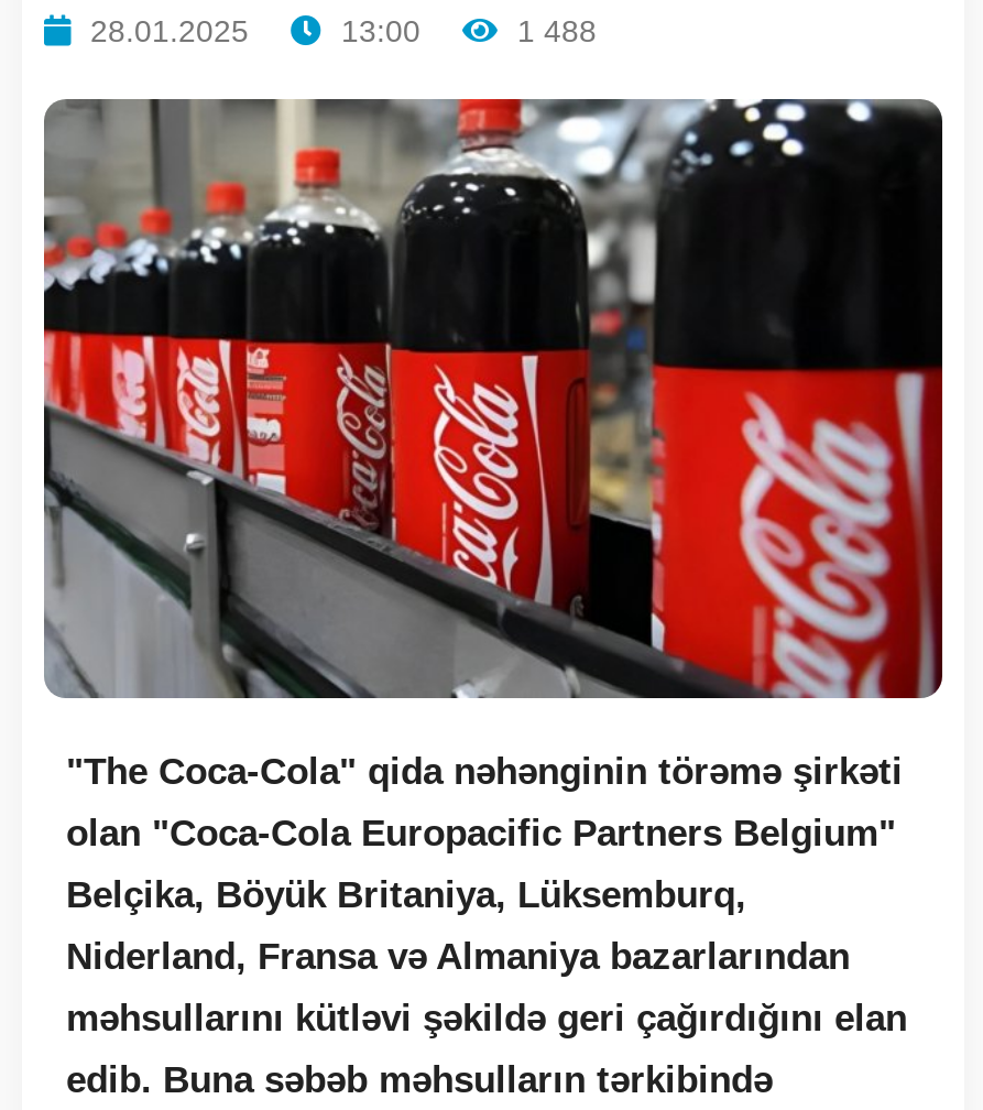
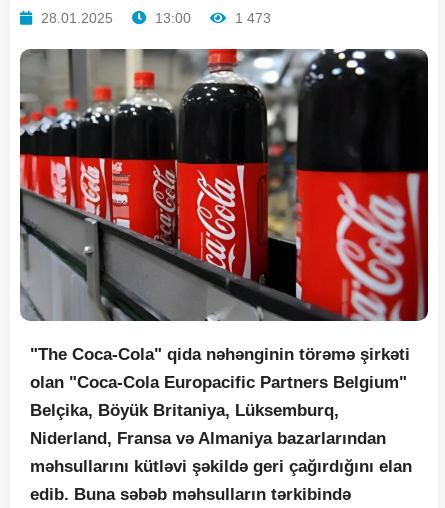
- 1 488
+ 1 473
